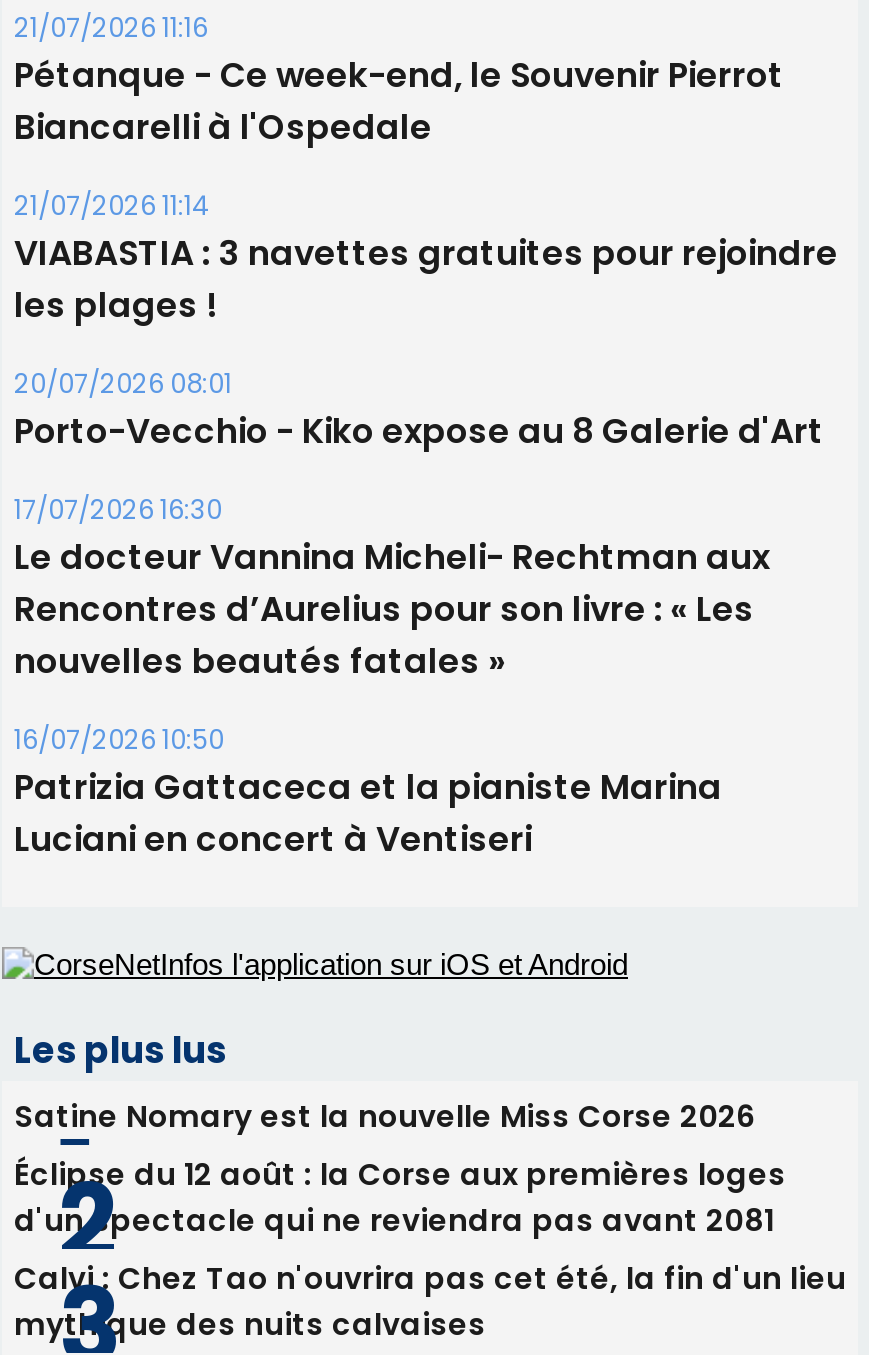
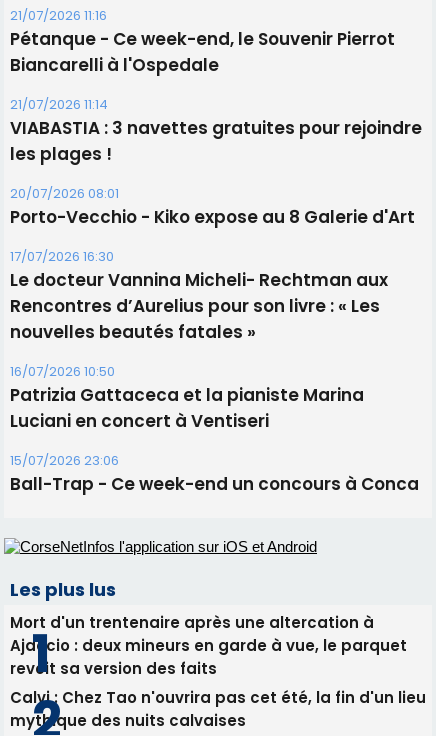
+ 15/07/2026 23:06
+ Ball-Trap - Ce week-end un concours à Conca

- Satine Nomary est la nouvelle Miss Corse 2026
- Éclipse du 12 août : la Corse aux premières loges
- d'un spectacle qui ne reviendra pas avant 2081
+ Mort d'un trentenaire après une altercation à
+ Ajaccio : deux mineurs en garde à vue, le parquet
+ revoit sa version des faits
